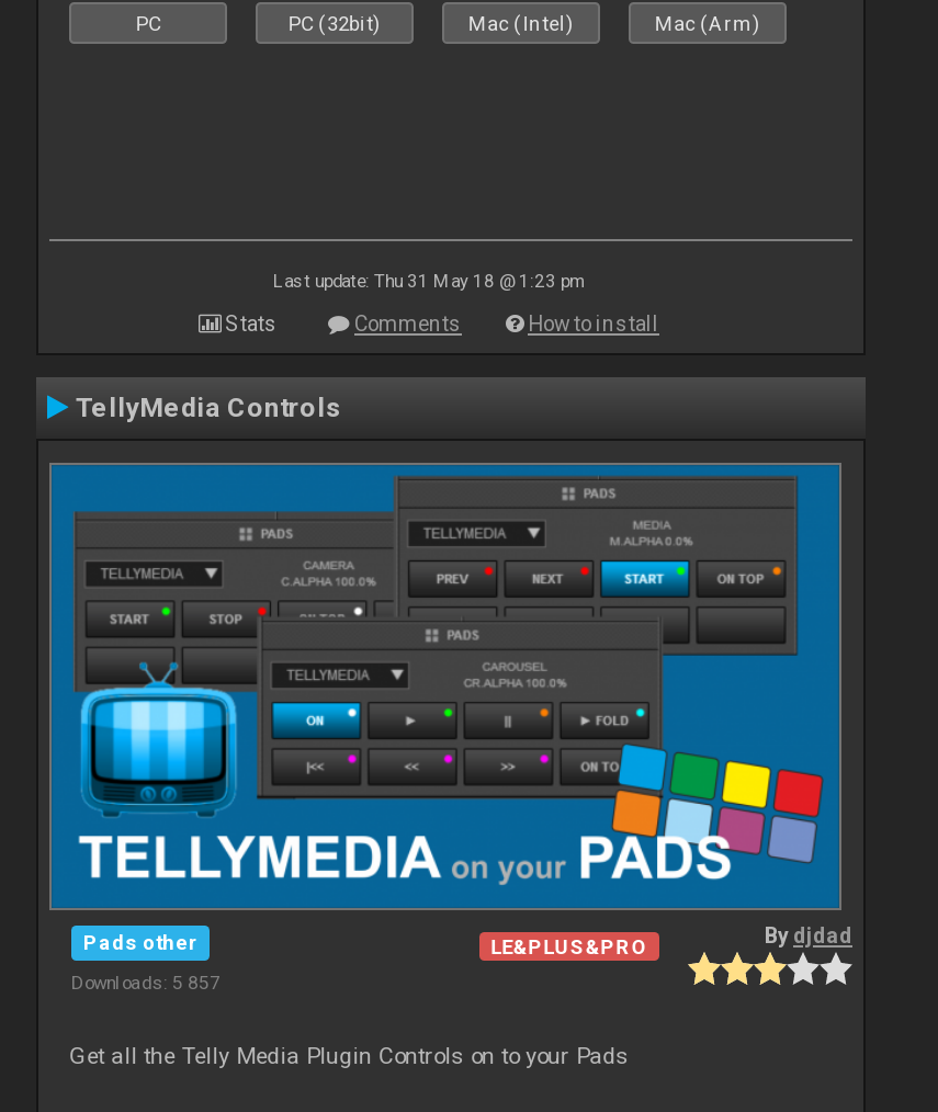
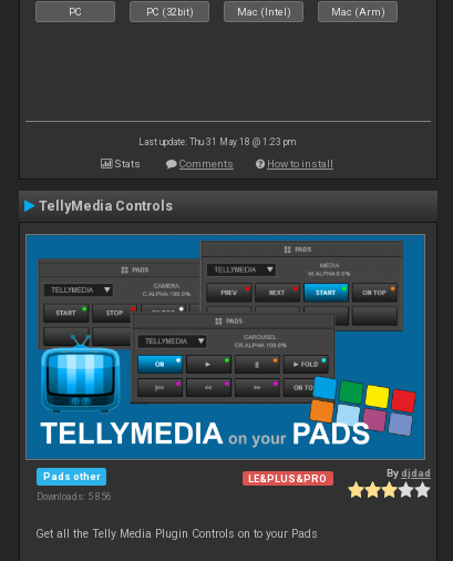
- Downloads: 5 857
+ Downloads: 5 856
